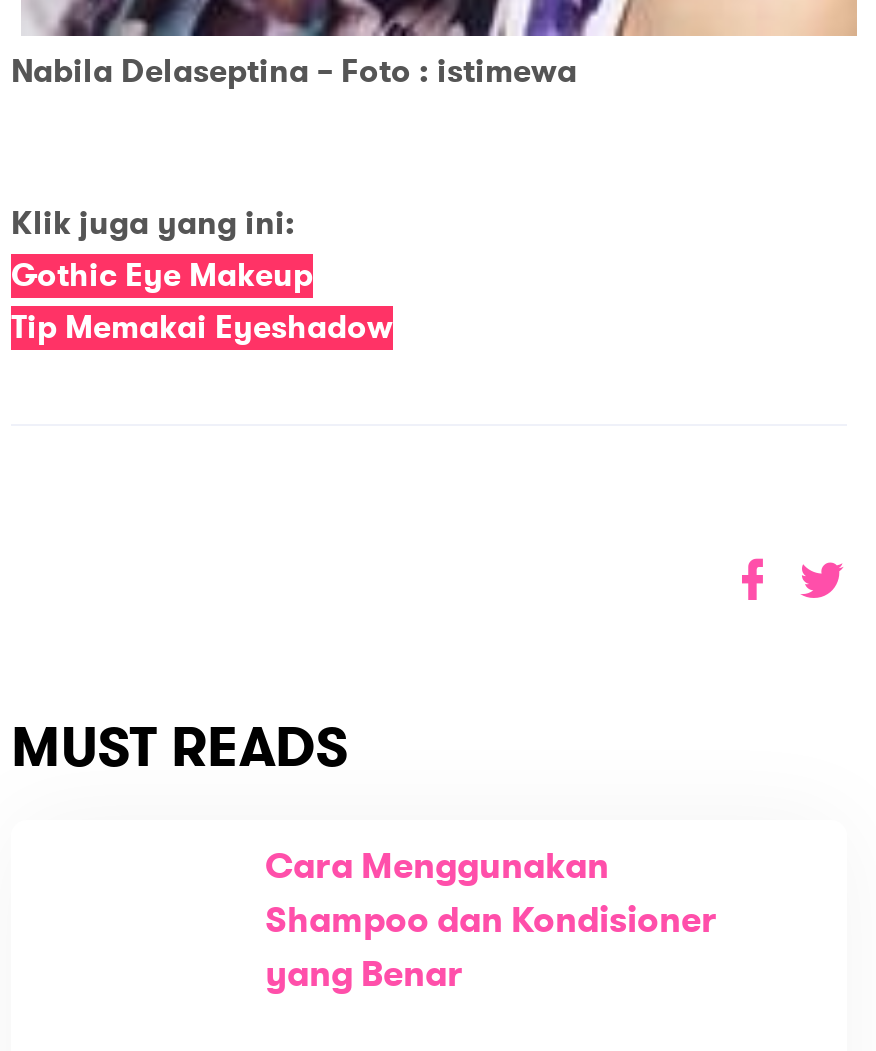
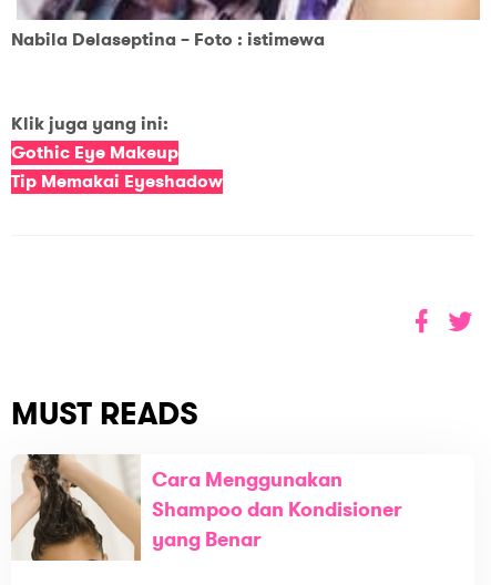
+ [image]
